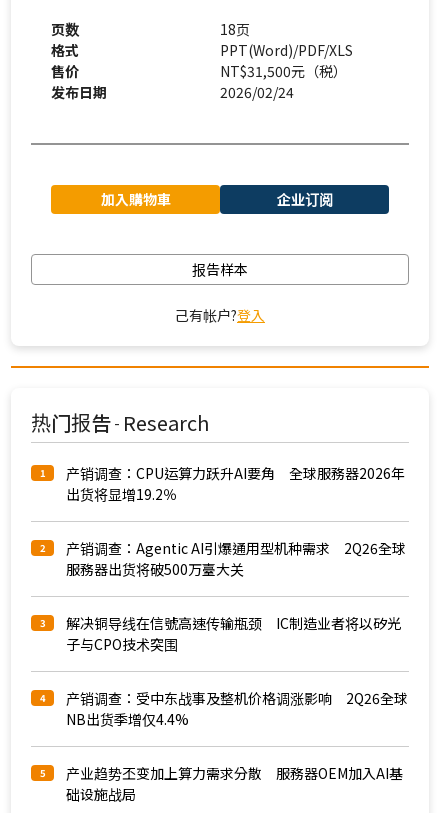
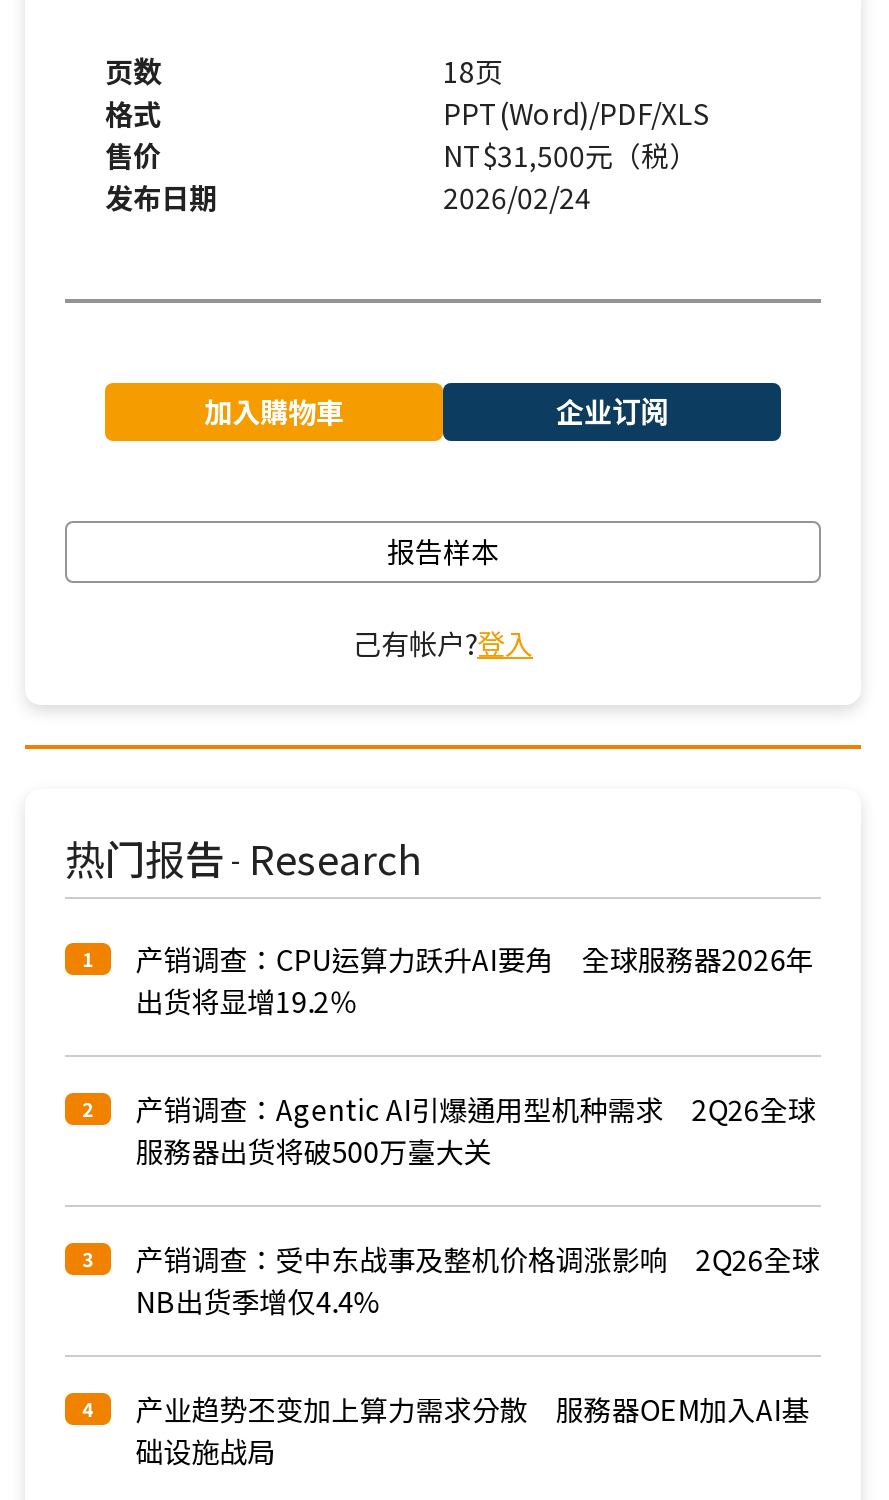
- 解决铜导线在信號高速传输瓶颈 IC制造业者将以矽光
- 子与CPO技术突围
- 4

- 5 产业趋势丕变加上算力需求分散 服務器OEM加入AI基
+ 4 产业趋势丕变加上算力需求分散 服務器OEM加入AI基
